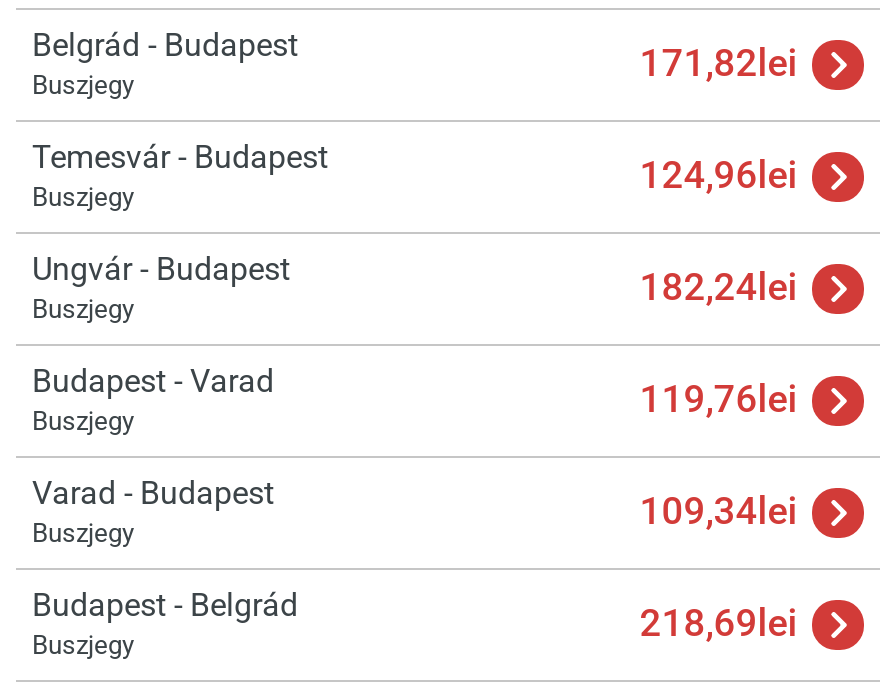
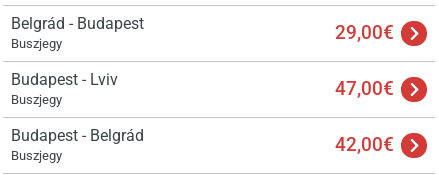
- 171,82lei
+ 29,00€

- Temesvár - Budapest
+ Budapest - Lviv

- 124,96lei
- Ungvár - Budapest
- Buszjegy
- 182,24lei
- Budapest - Varad
- Buszjegy
- 119,76lei
- Varad - Budapest
- Buszjegy
- 109,34lei
+ 47,00€

- 218,69lei
+ 42,00€
